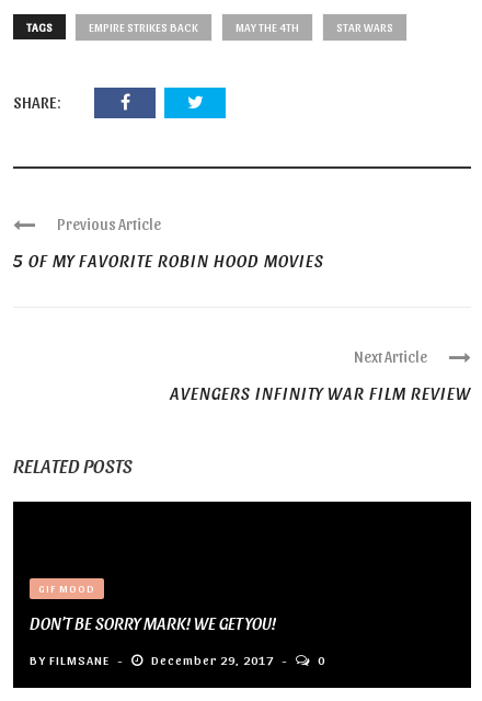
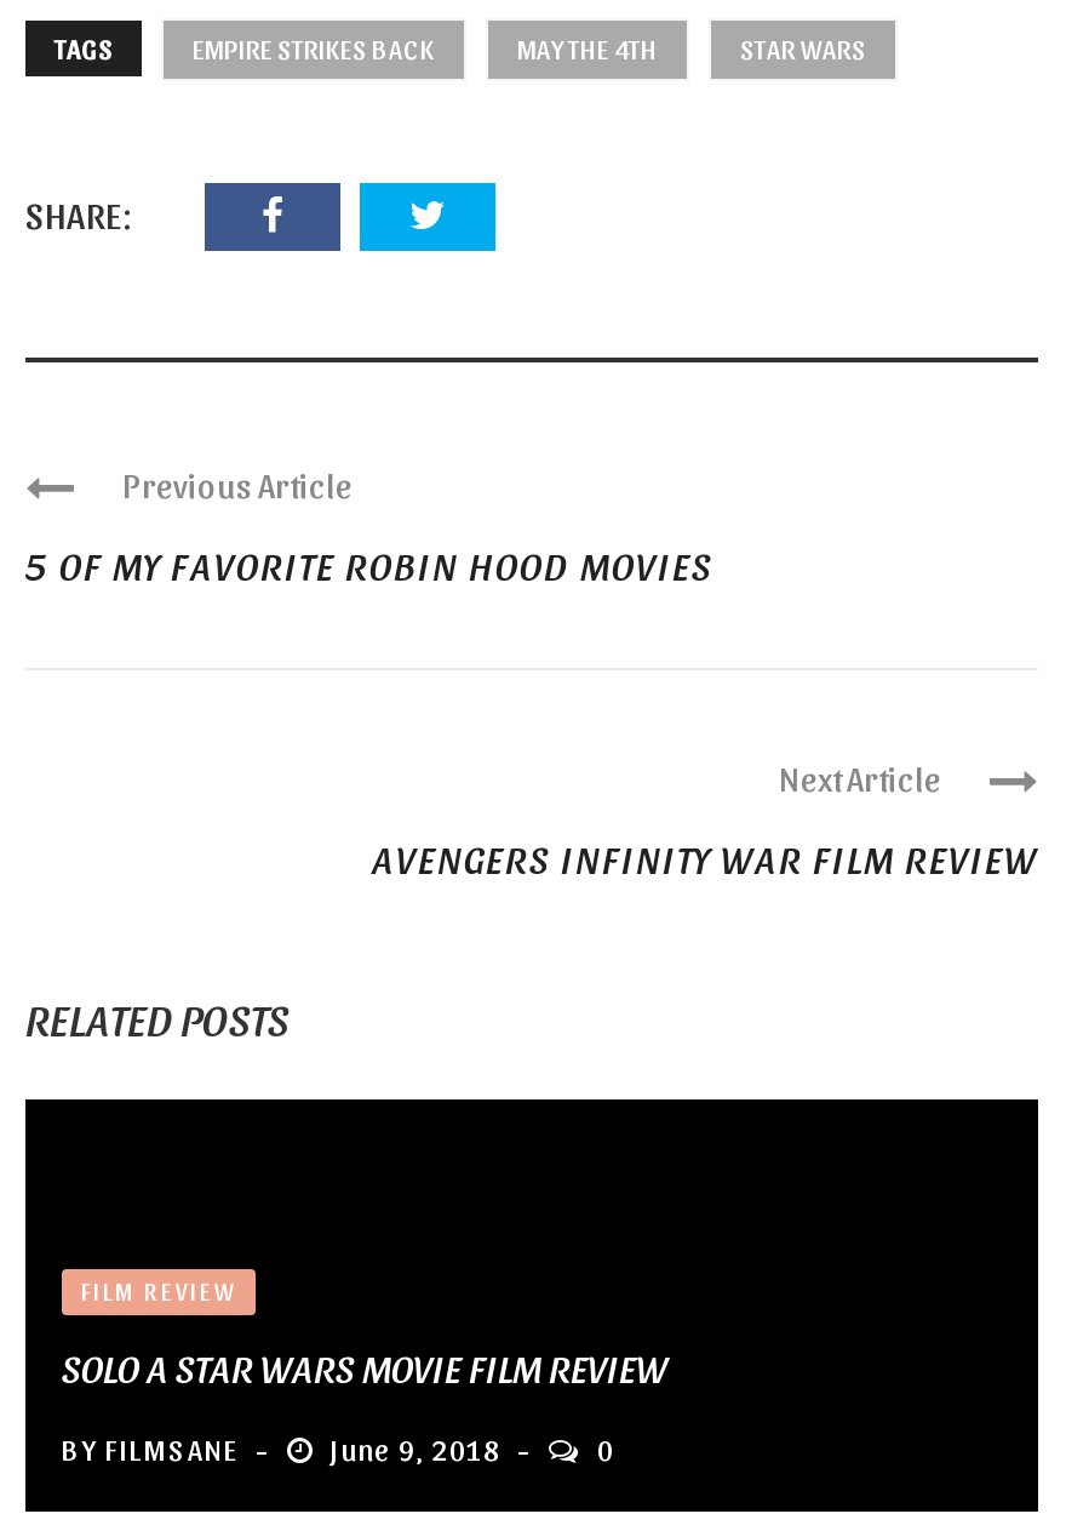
- GIF MOOD
+ FILM REVIEW

- DON’T BE SORRY MARK! WE GET YOU!
+ SOLO A STAR WARS MOVIE FILM REVIEW

- December 29, 2017
+ June 9, 2018
